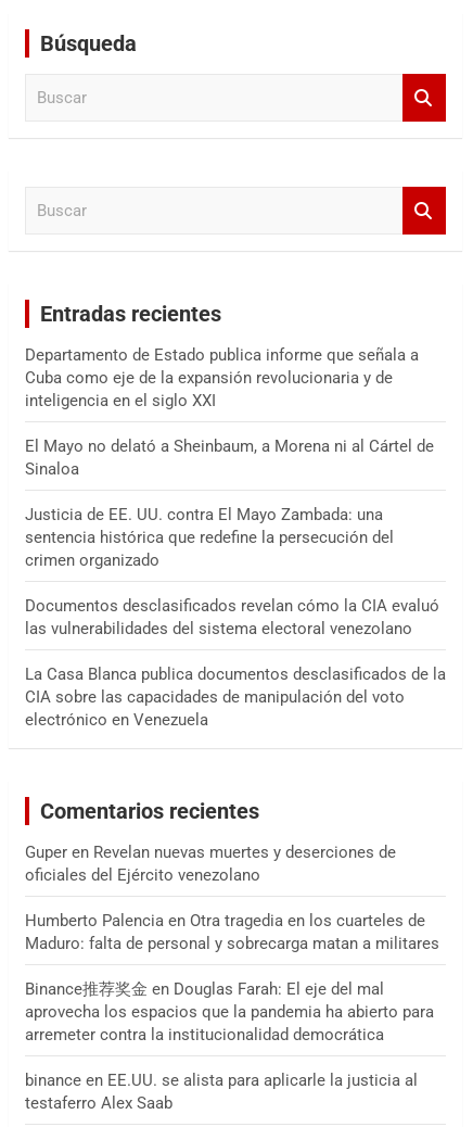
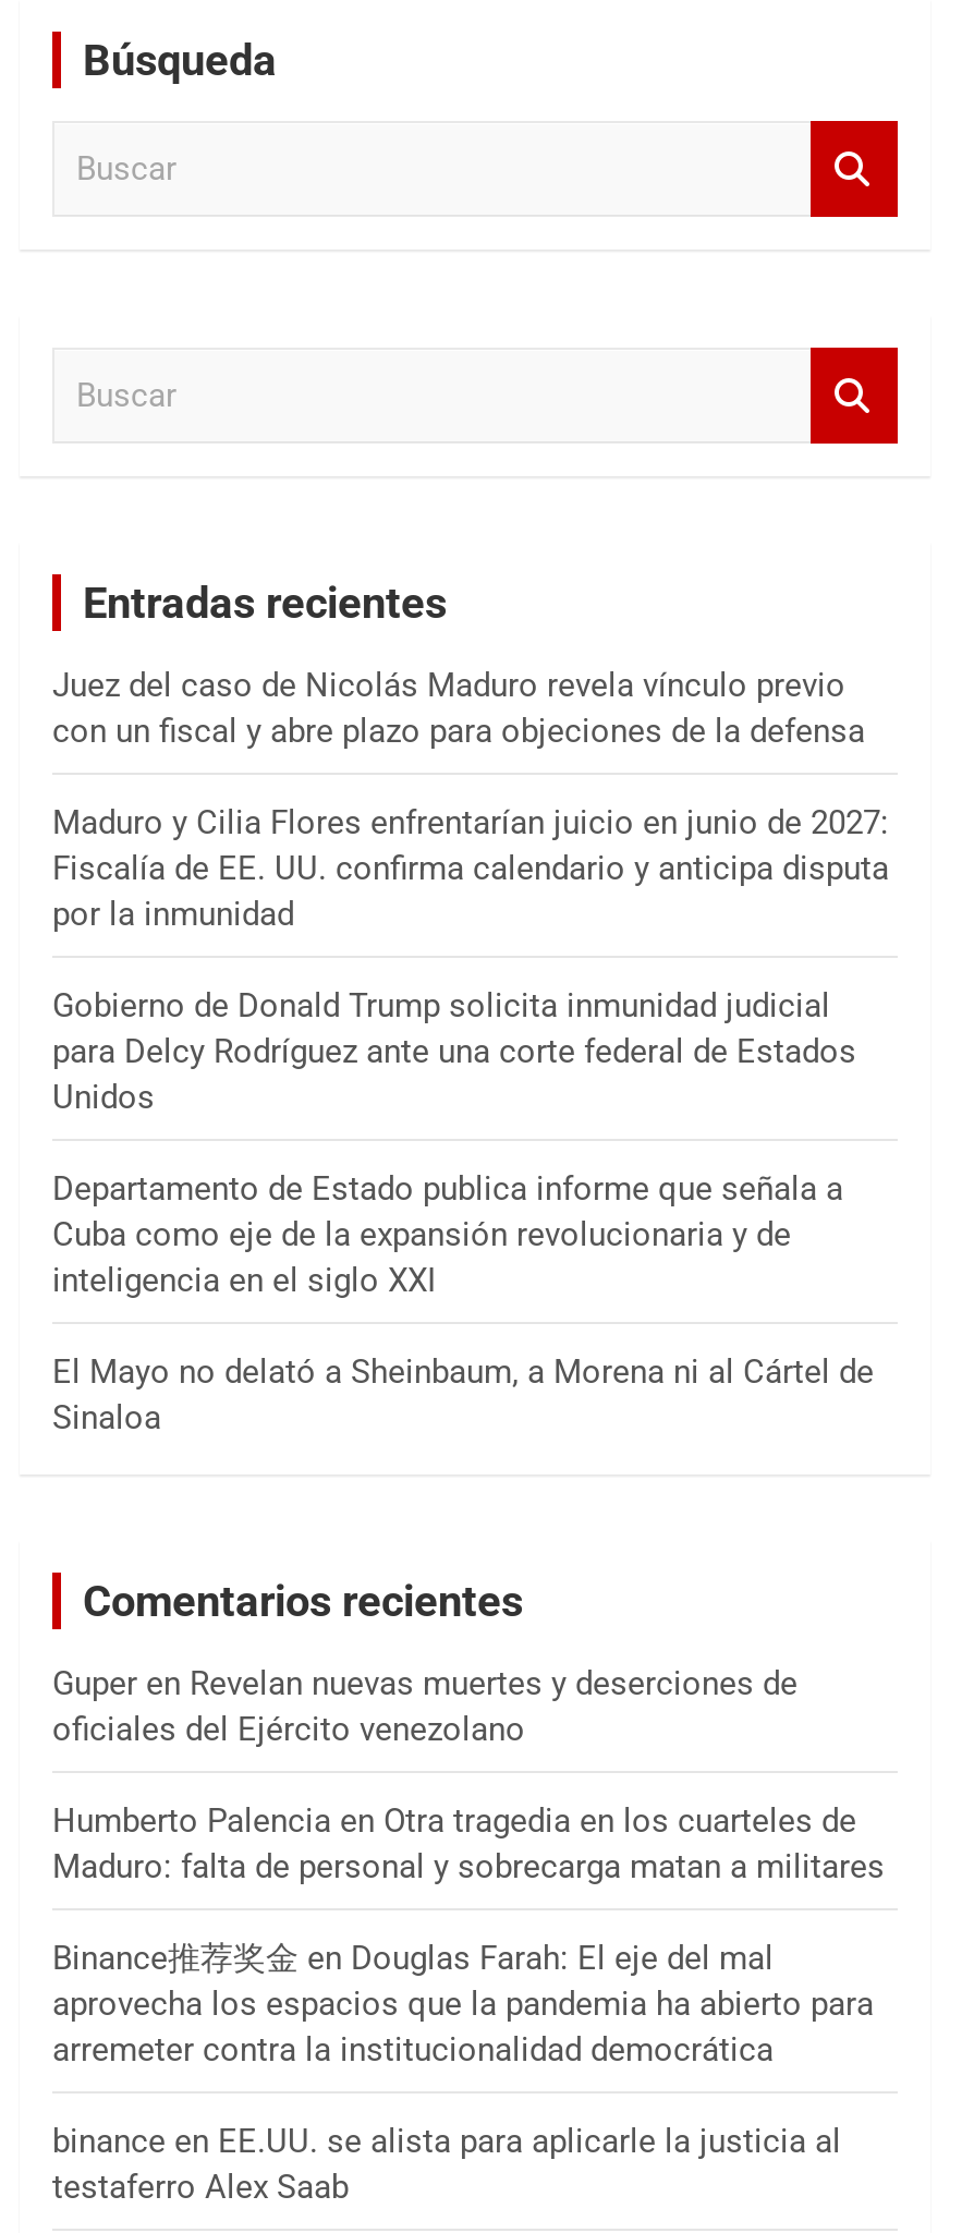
+ Juez del caso de Nicolás Maduro revela vínculo previo
+ con un fiscal y abre plazo para objeciones de la defensa
+ Maduro y Cilia Flores enfrentarían juicio en junio de 2027:
+ Fiscalía de EE. UU. confirma calendario y anticipa disputa
+ por la inmunidad
+ Gobierno de Donald Trump solicita inmunidad judicial
+ para Delcy Rodríguez ante una corte federal de Estados
+ Unidos

moved down: Departamento de Estado publica informe que señala a | Cuba como eje de la expansión revolucionaria y de | inteligencia en el siglo XXI | El Mayo no delató a Sheinbaum, a Morena ni al Cártel de | Sinaloa

- Justicia de EE. UU. contra El Mayo Zambada: una
- sentencia histórica que redefine la persecución del
- crimen organizado
- Documentos desclasificados revelan cómo la CIA evaluó
- las vulnerabilidades del sistema electoral venezolano
- La Casa Blanca publica documentos desclasificados de la
- CIA sobre las capacidades de manipulación del voto
- electrónico en Venezuela
